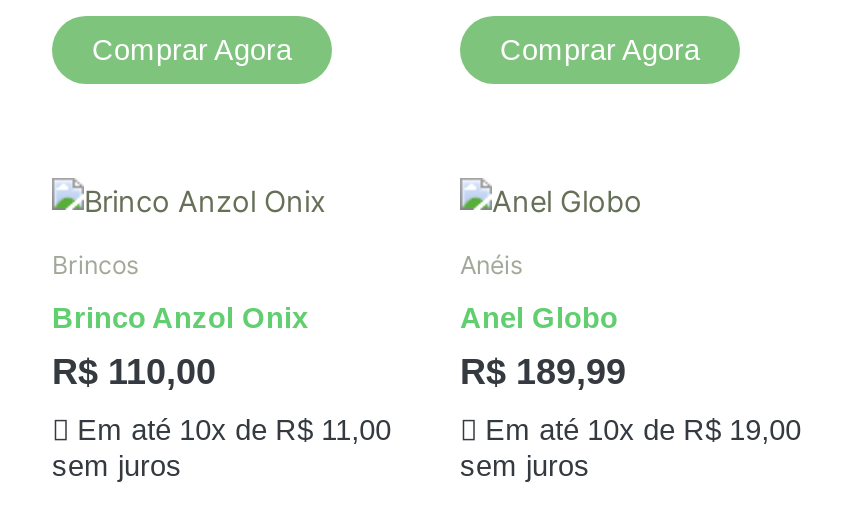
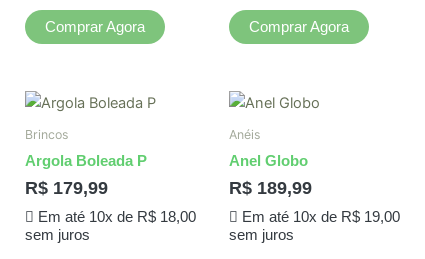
- Brinco Anzol Onix
+ Argola Boleada P

- R$110,00
+ R$179,99

- Em até 10x de R$11,00
+ Em até 10x de R$18,00
